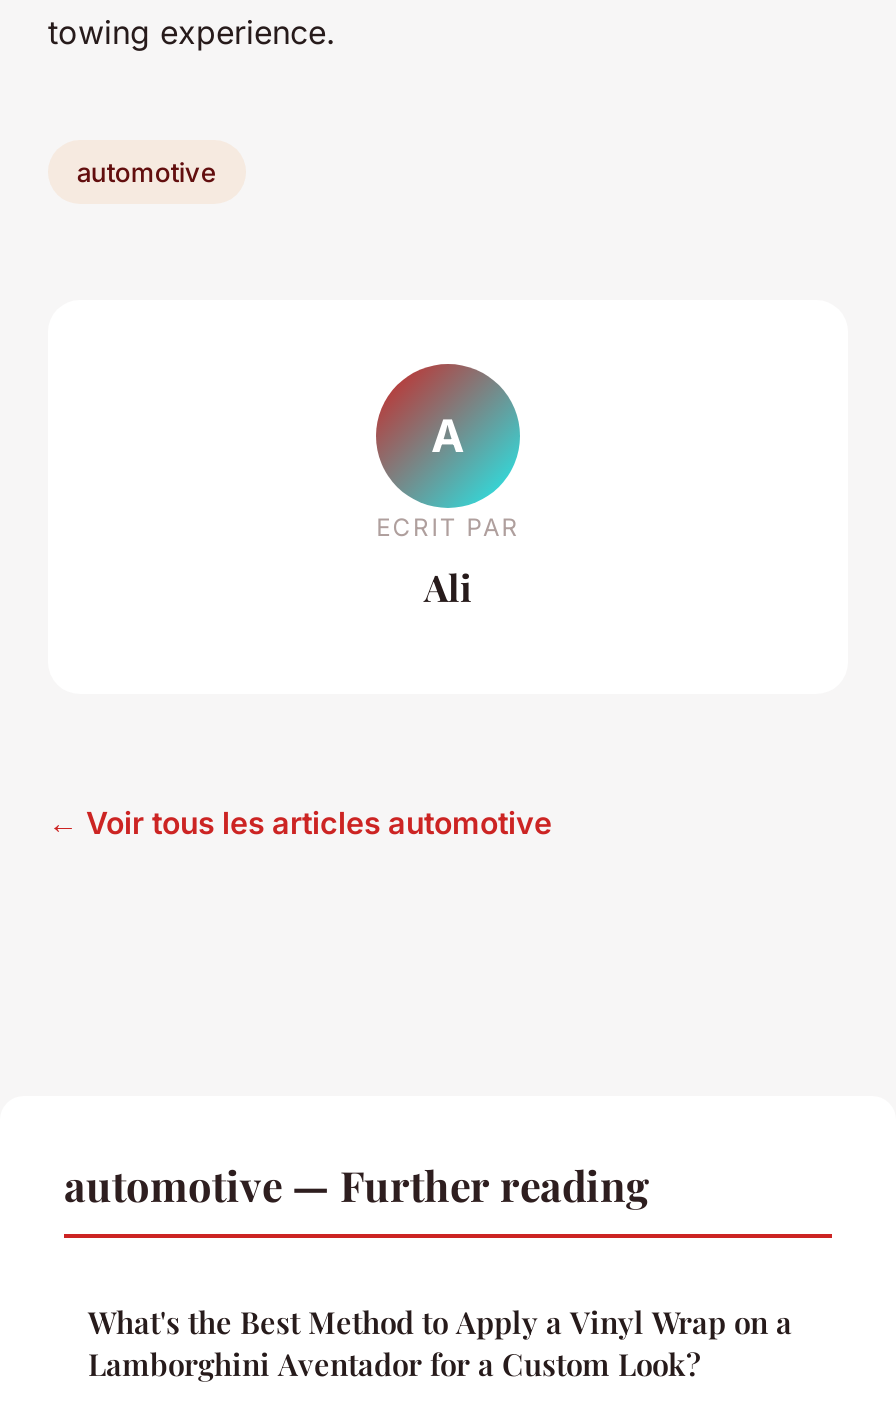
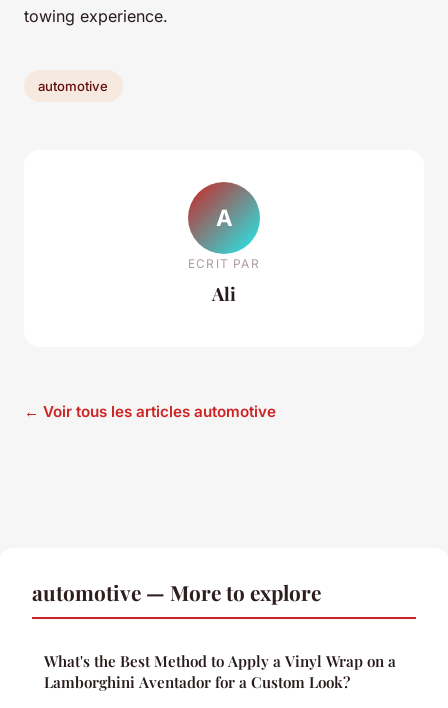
- automotive — Further reading
+ automotive — More to explore
